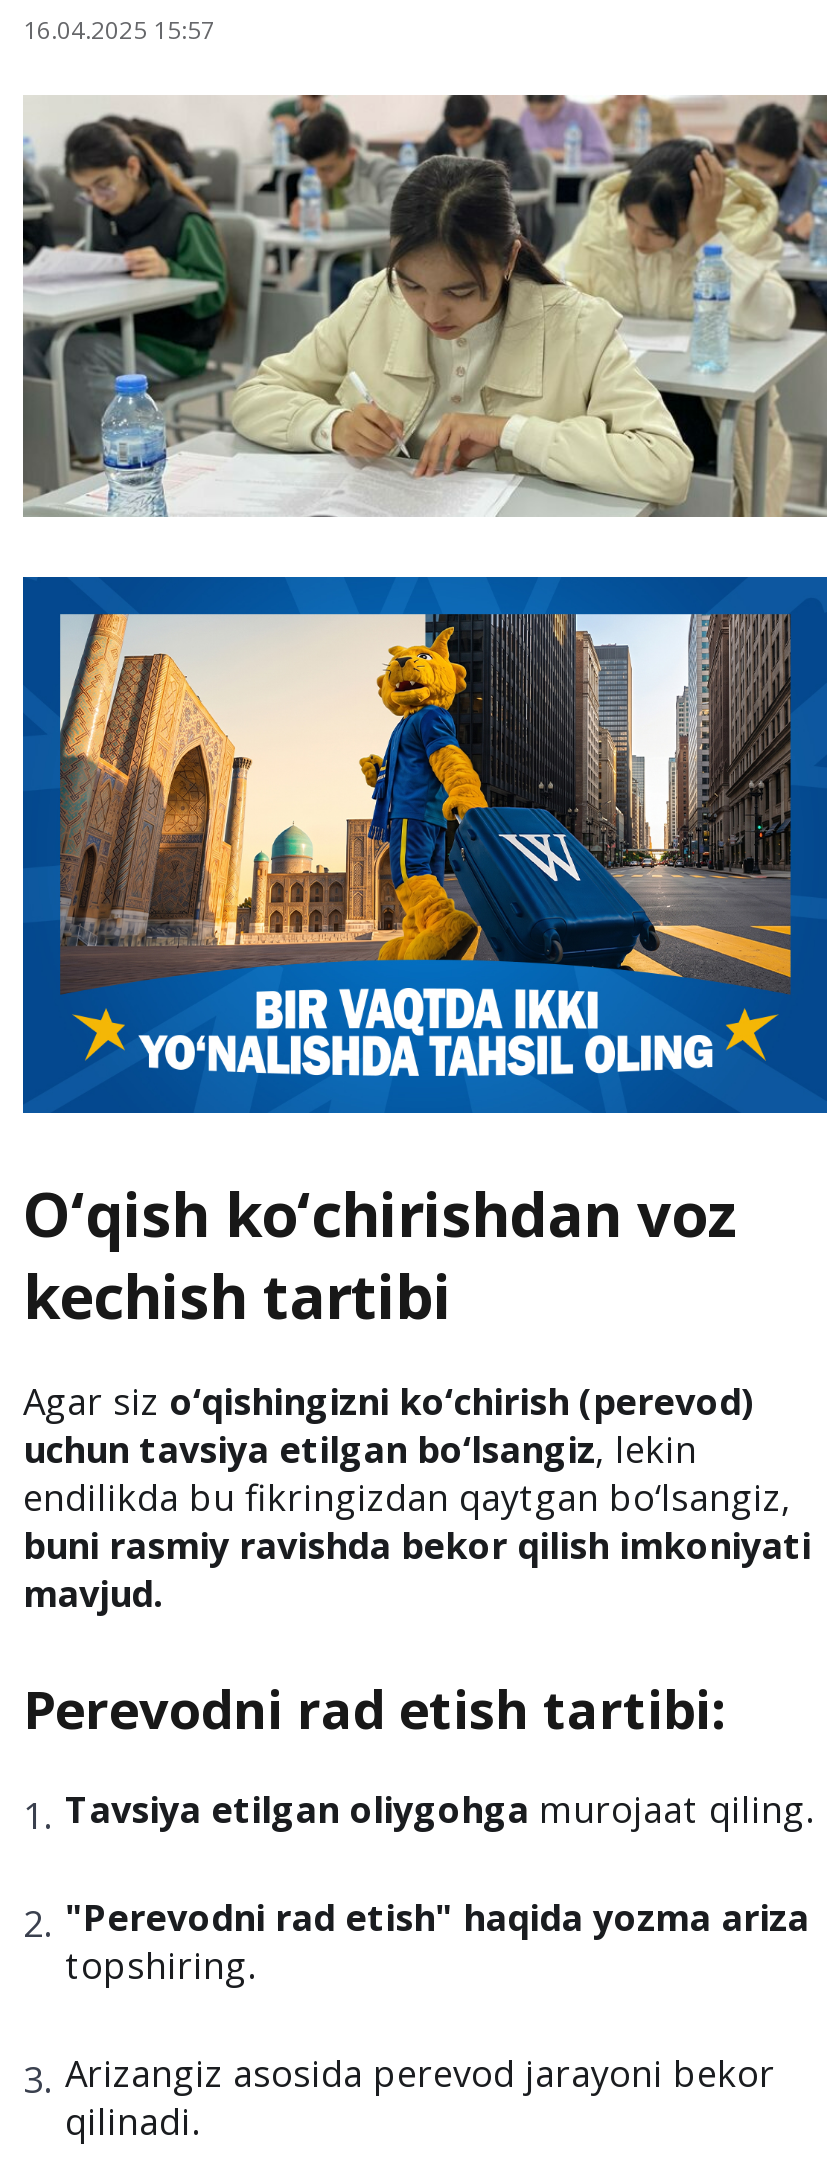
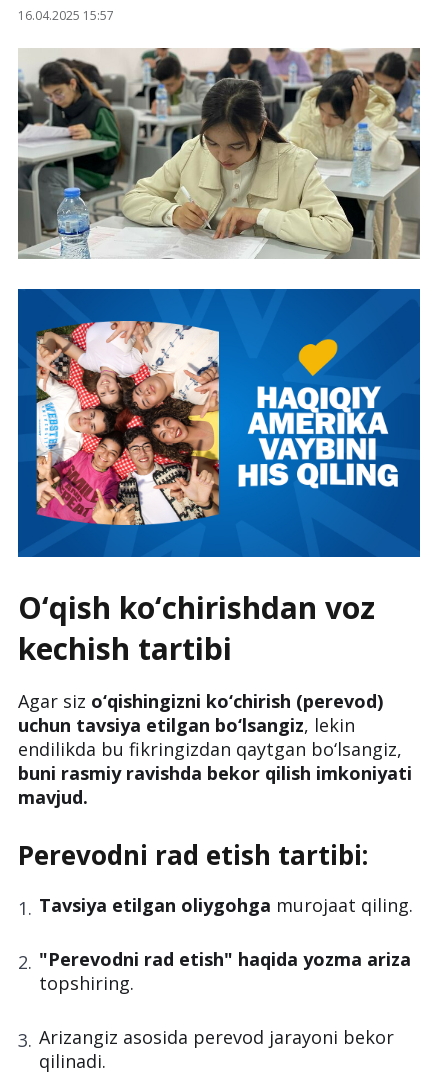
- [image]
+ [image]
